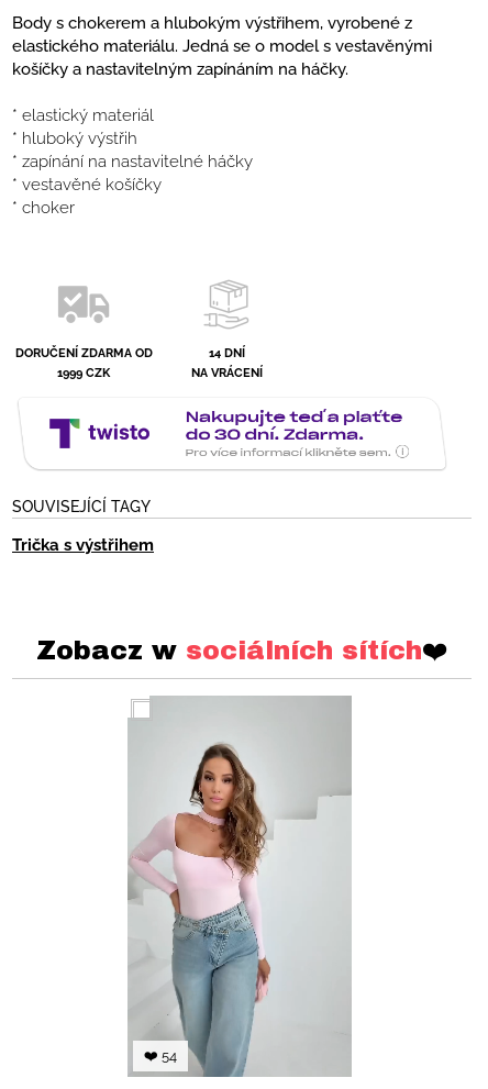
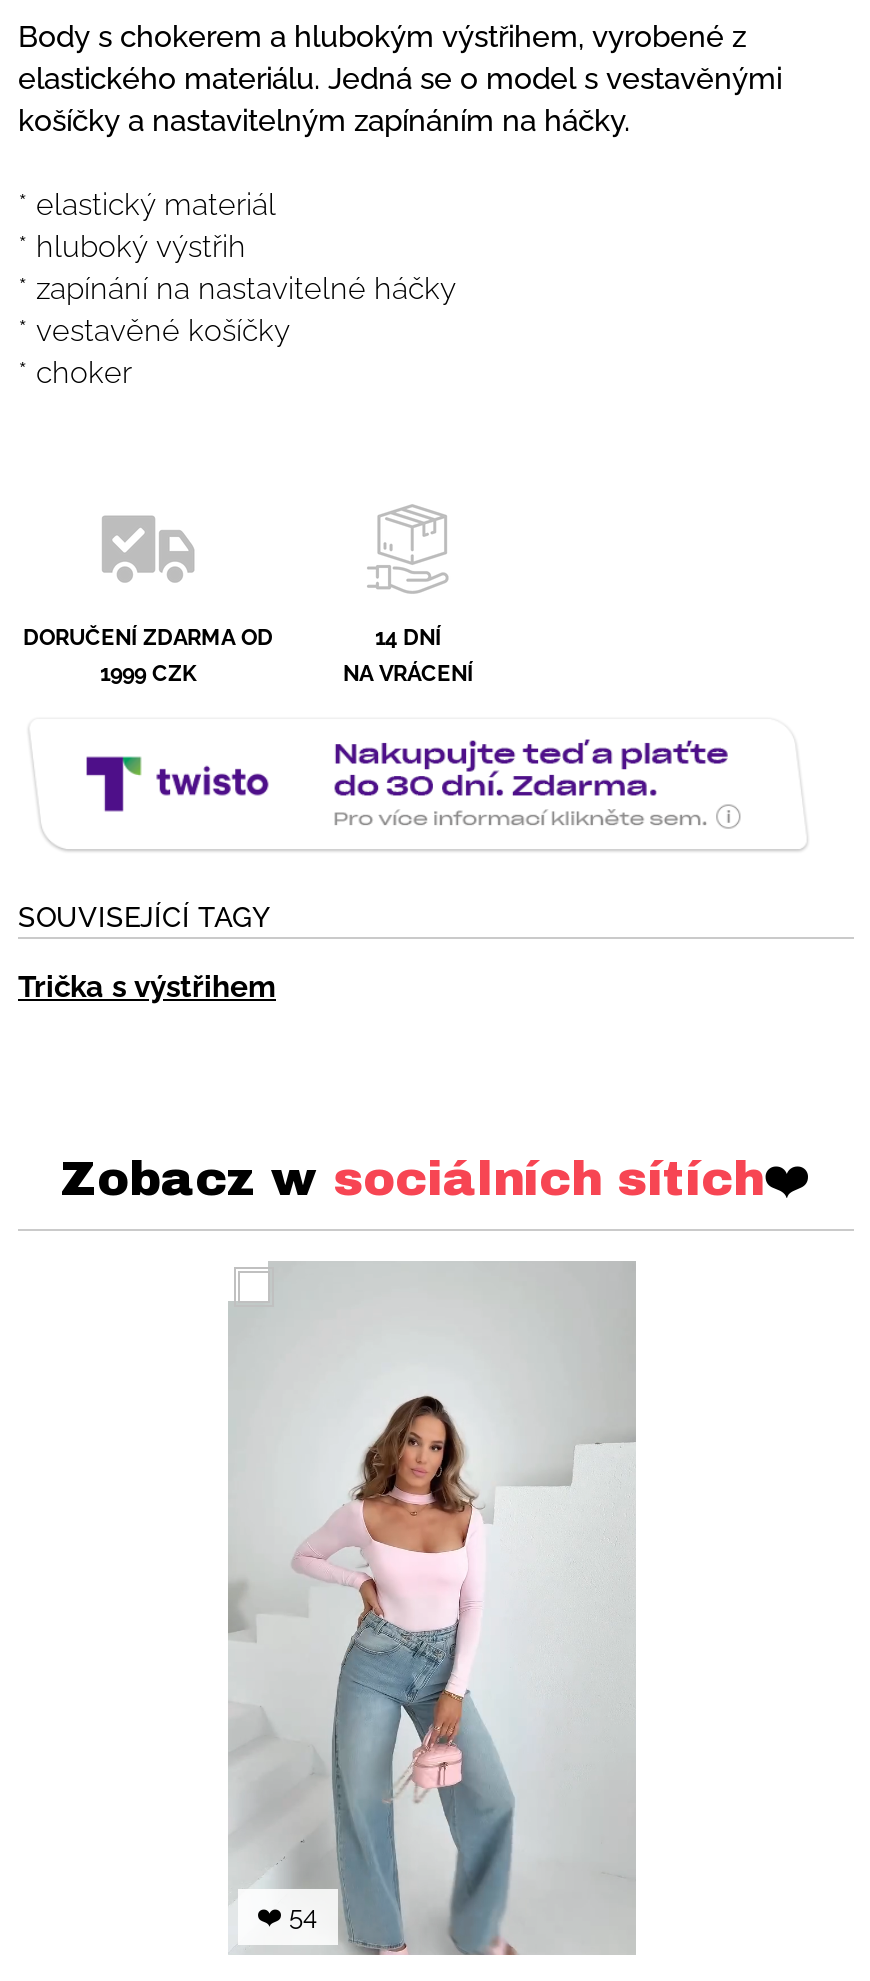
- [image]
+ [image]
